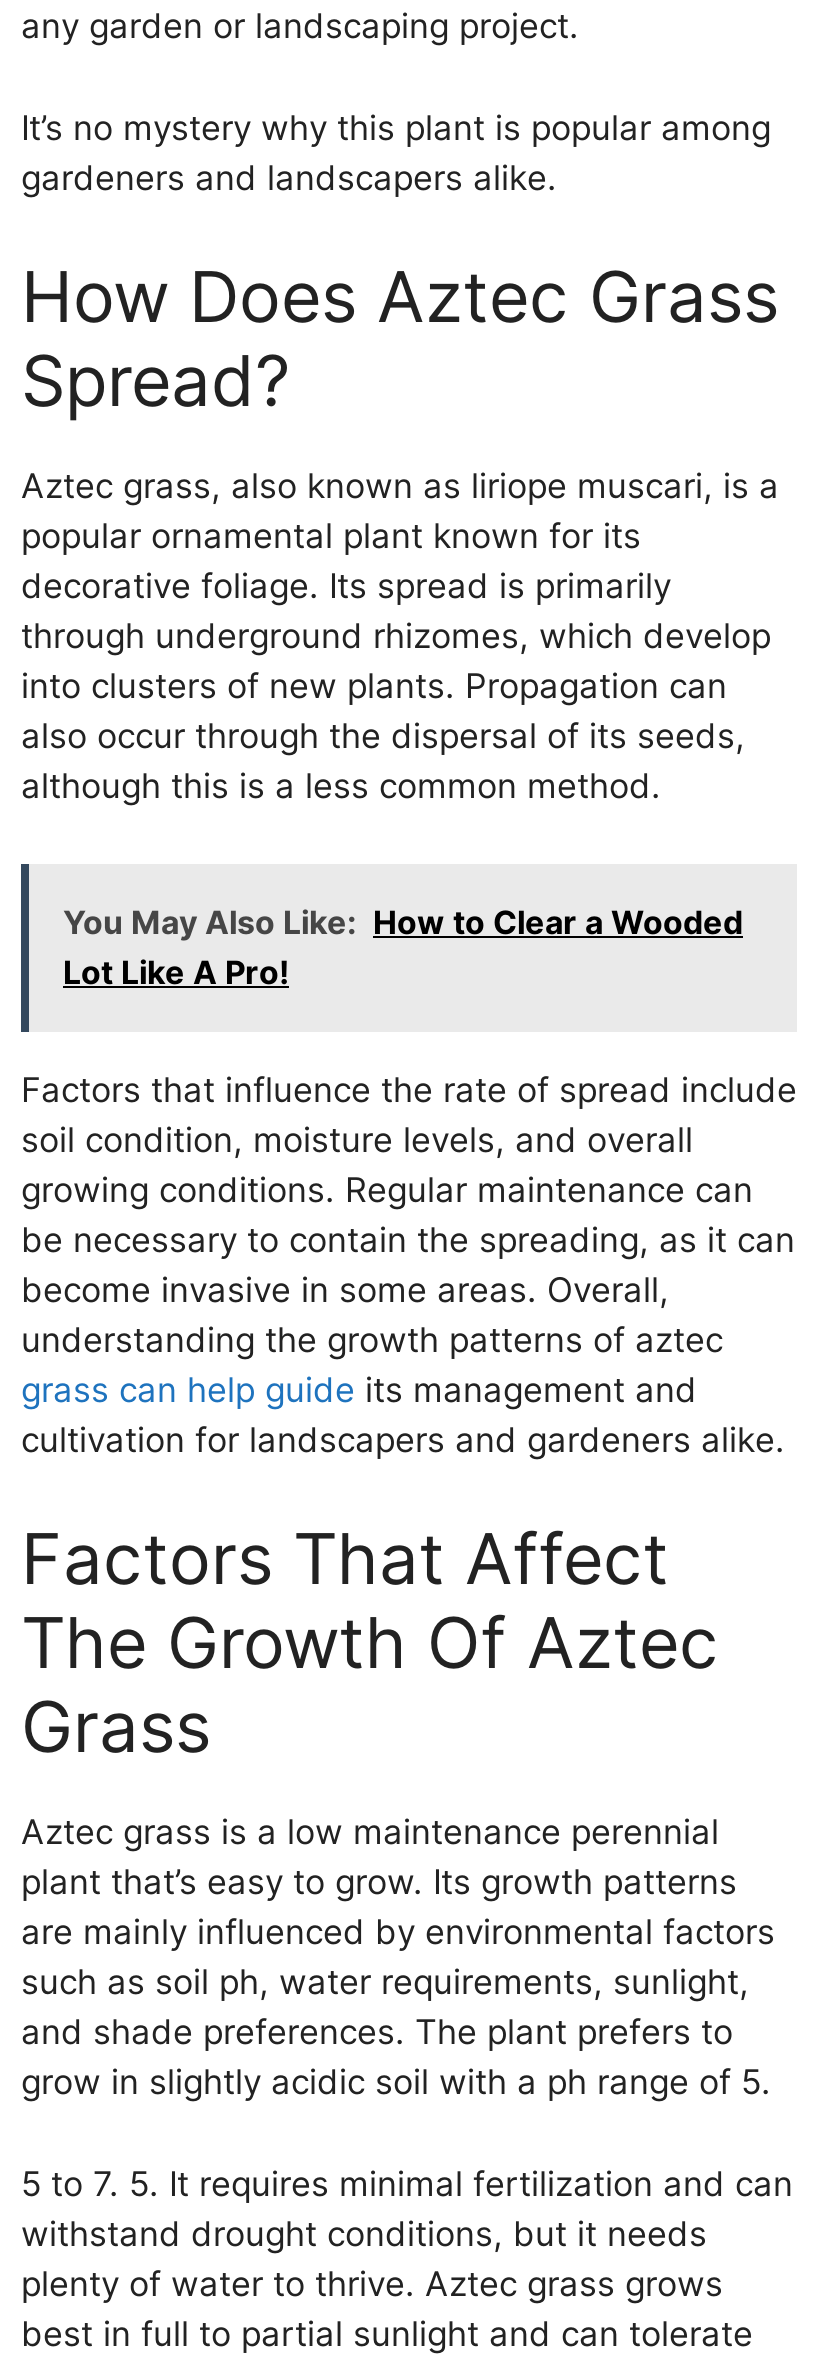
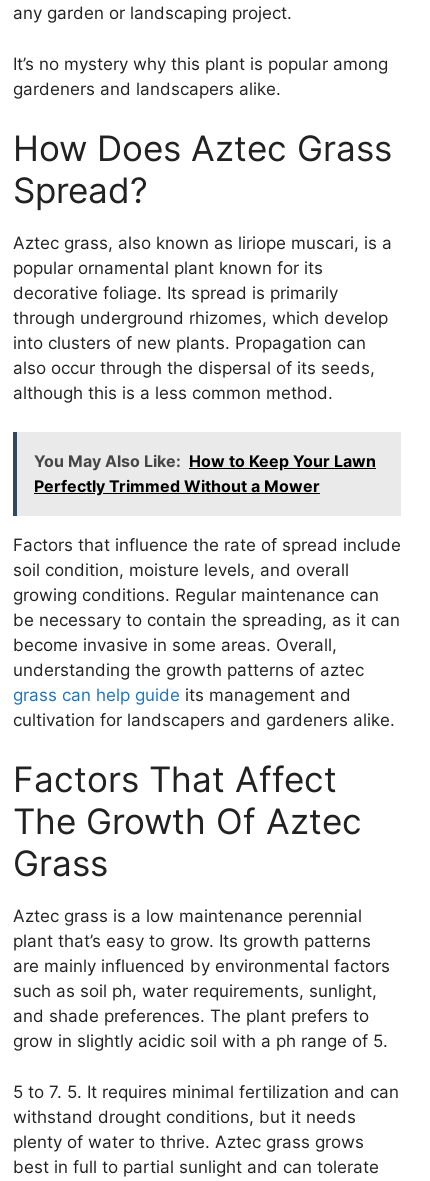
- You May Also Like: How to Clear a Wooded
- Lot Like A Pro!
+ You May Also Like: How to Keep Your Lawn
+ Perfectly Trimmed Without a Mower
